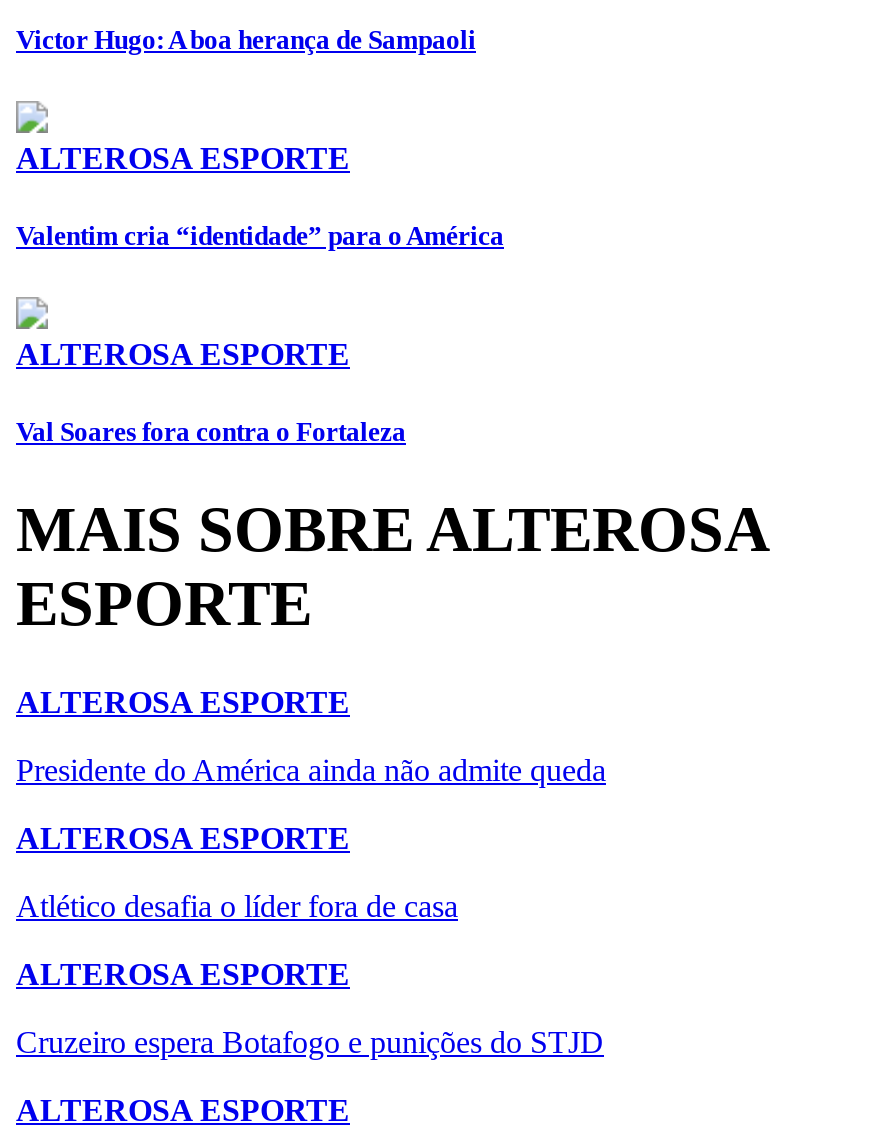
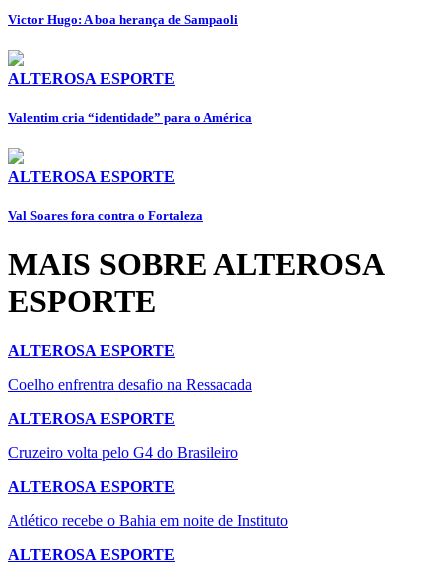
- Presidente do América ainda não admite queda
+ Coelho enfrentra desafio na Ressacada

- Atlético desafia o líder fora de casa
+ Cruzeiro volta pelo G4 do Brasileiro

- Cruzeiro espera Botafogo e punições do STJD
+ Atlético recebe o Bahia em noite de Instituto
